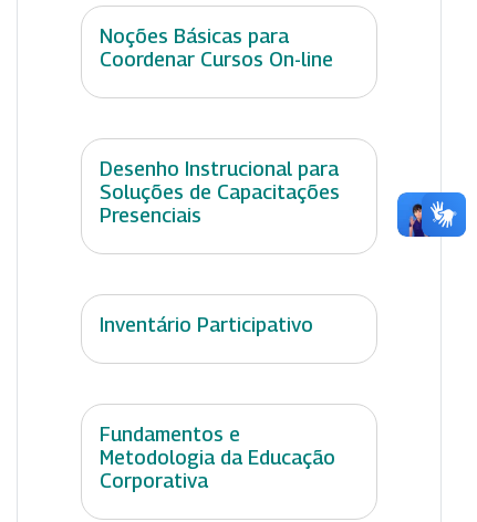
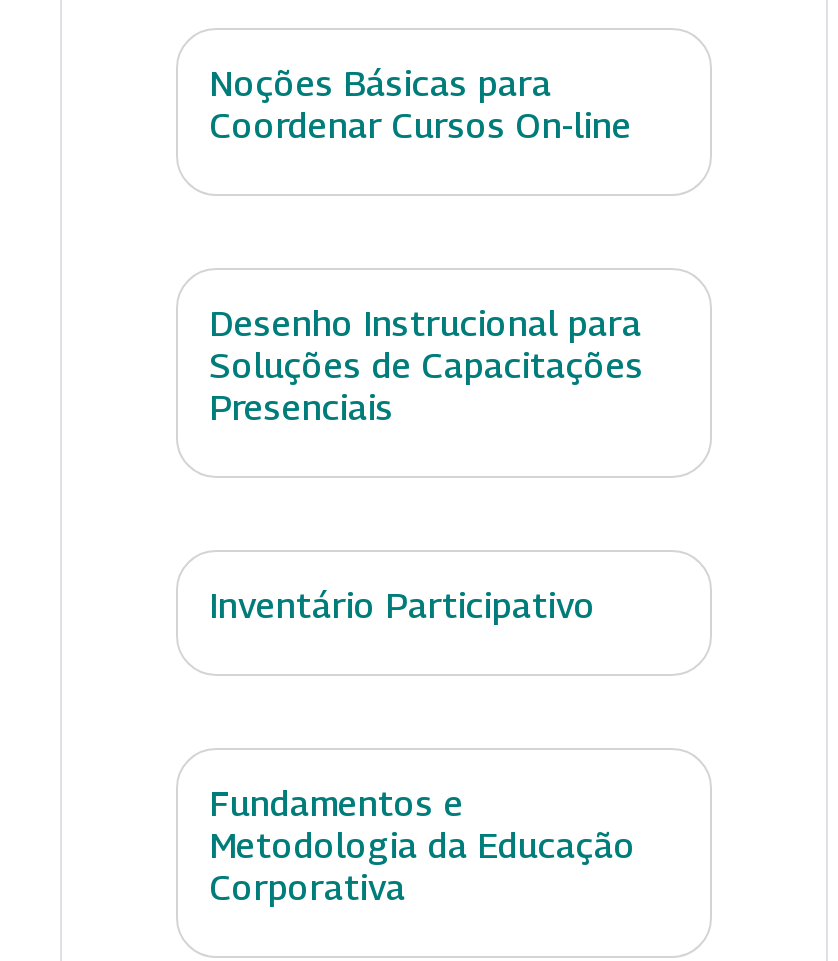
- [image]
